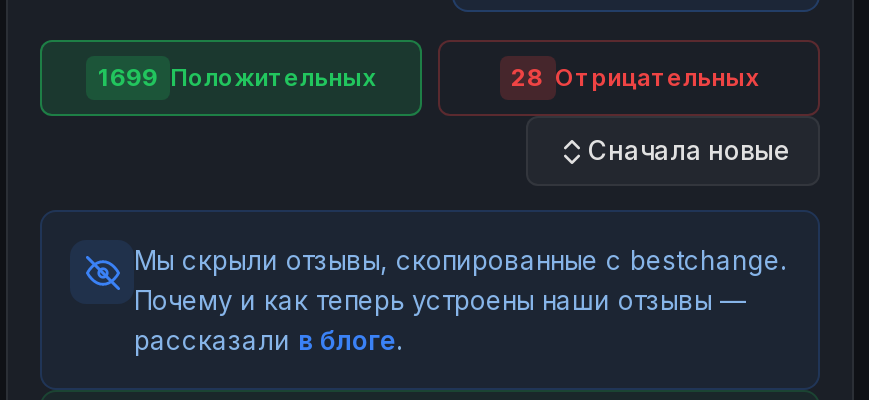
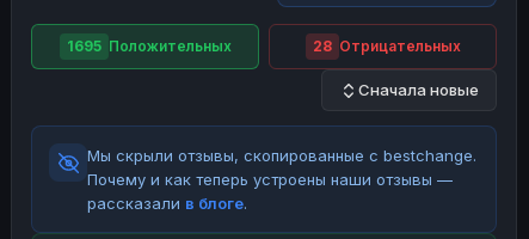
- 1699 Положительных
+ 1695 Положительных
